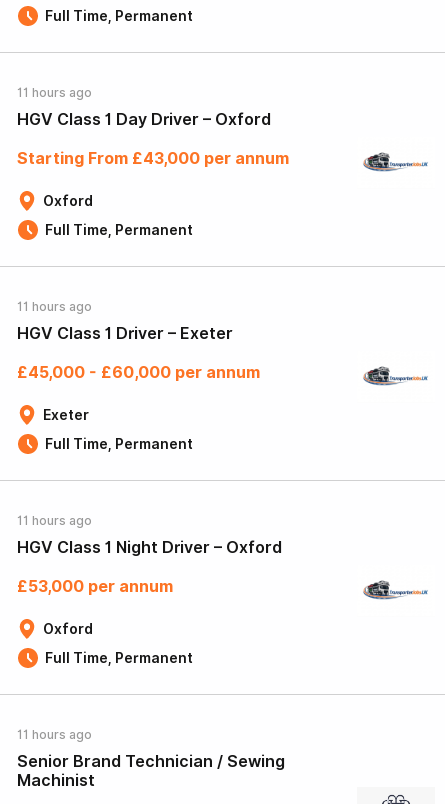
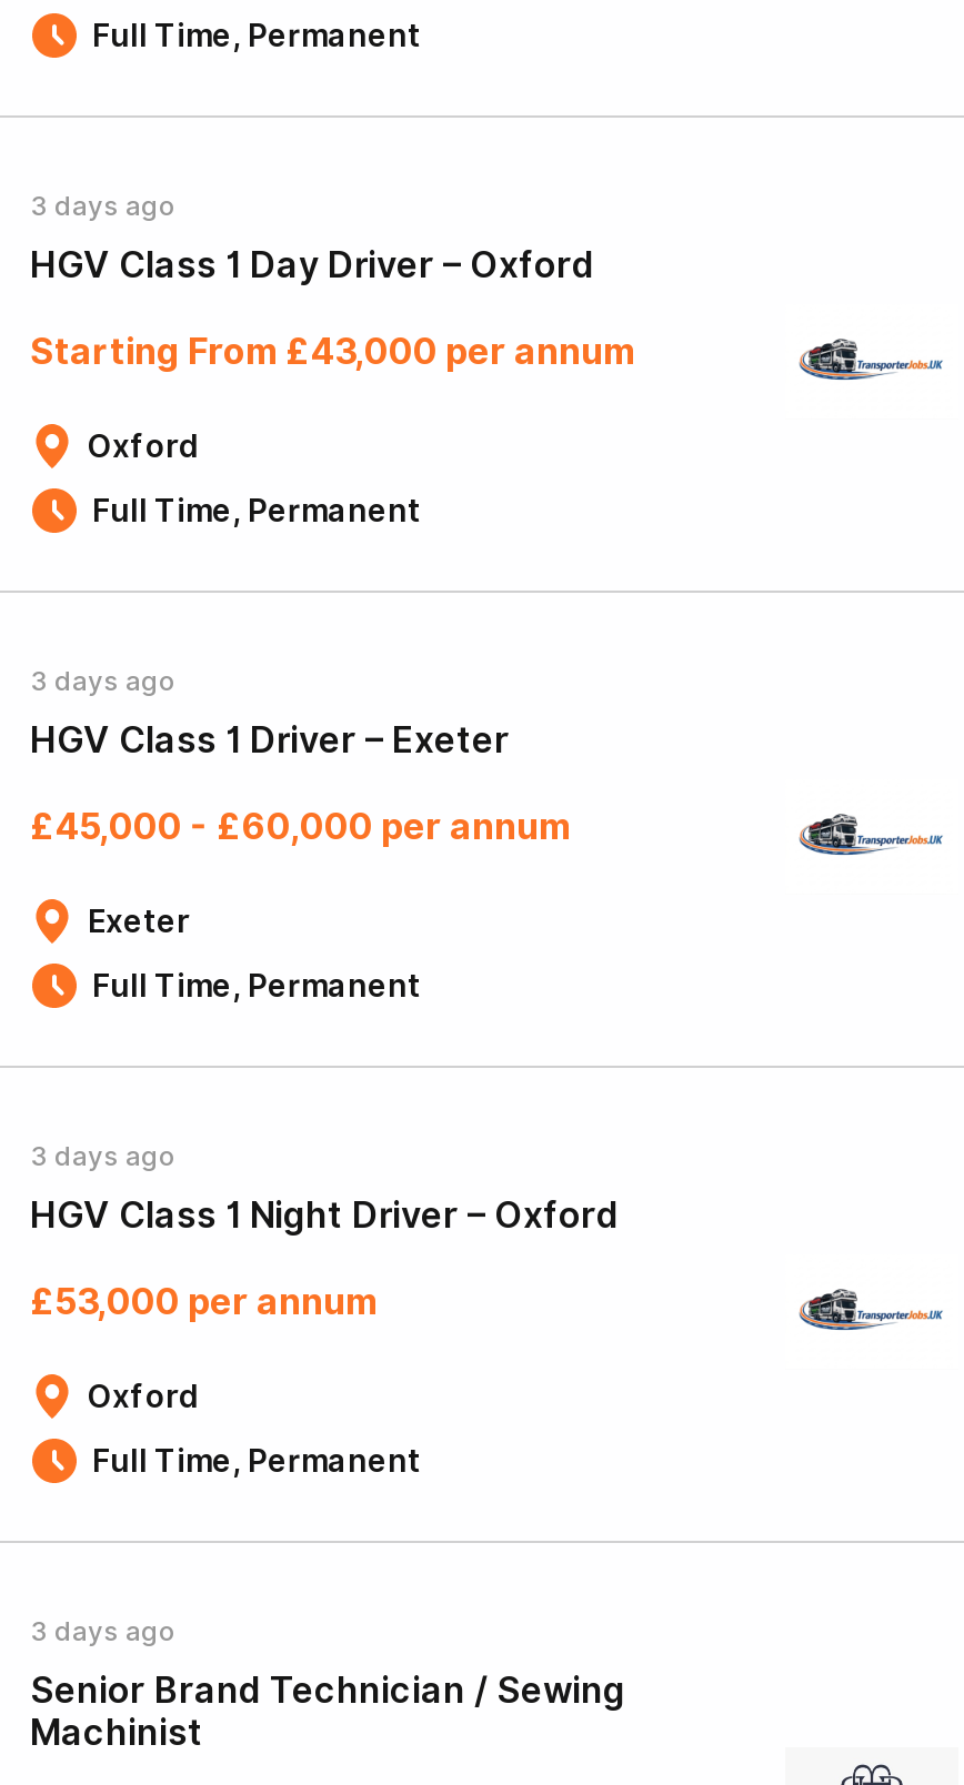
- 11 hours ago
+ 3 days ago

- 11 hours ago
+ 3 days ago

- 11 hours ago
+ 3 days ago

- 11 hours ago
+ 3 days ago
